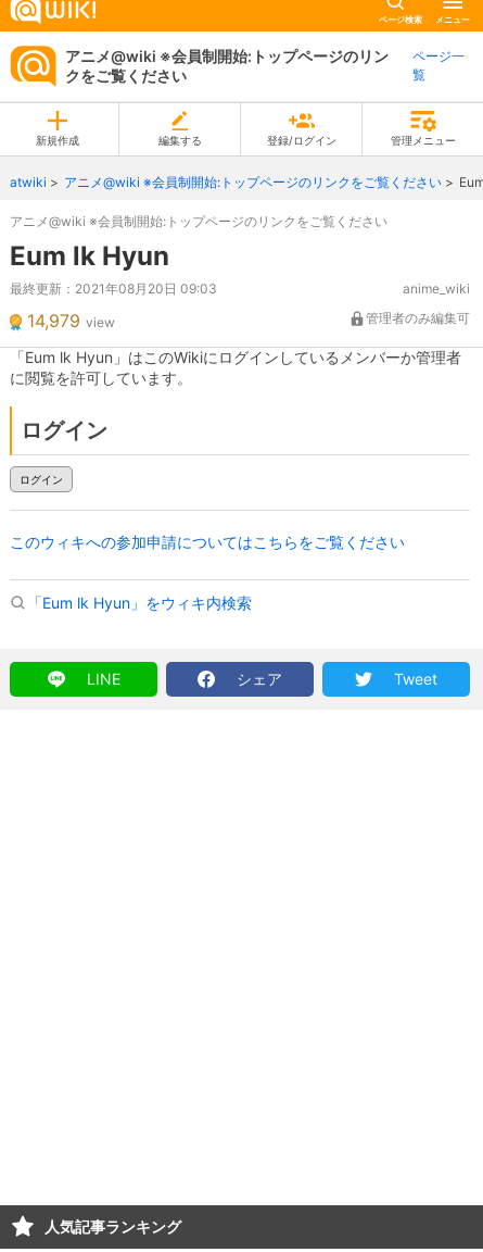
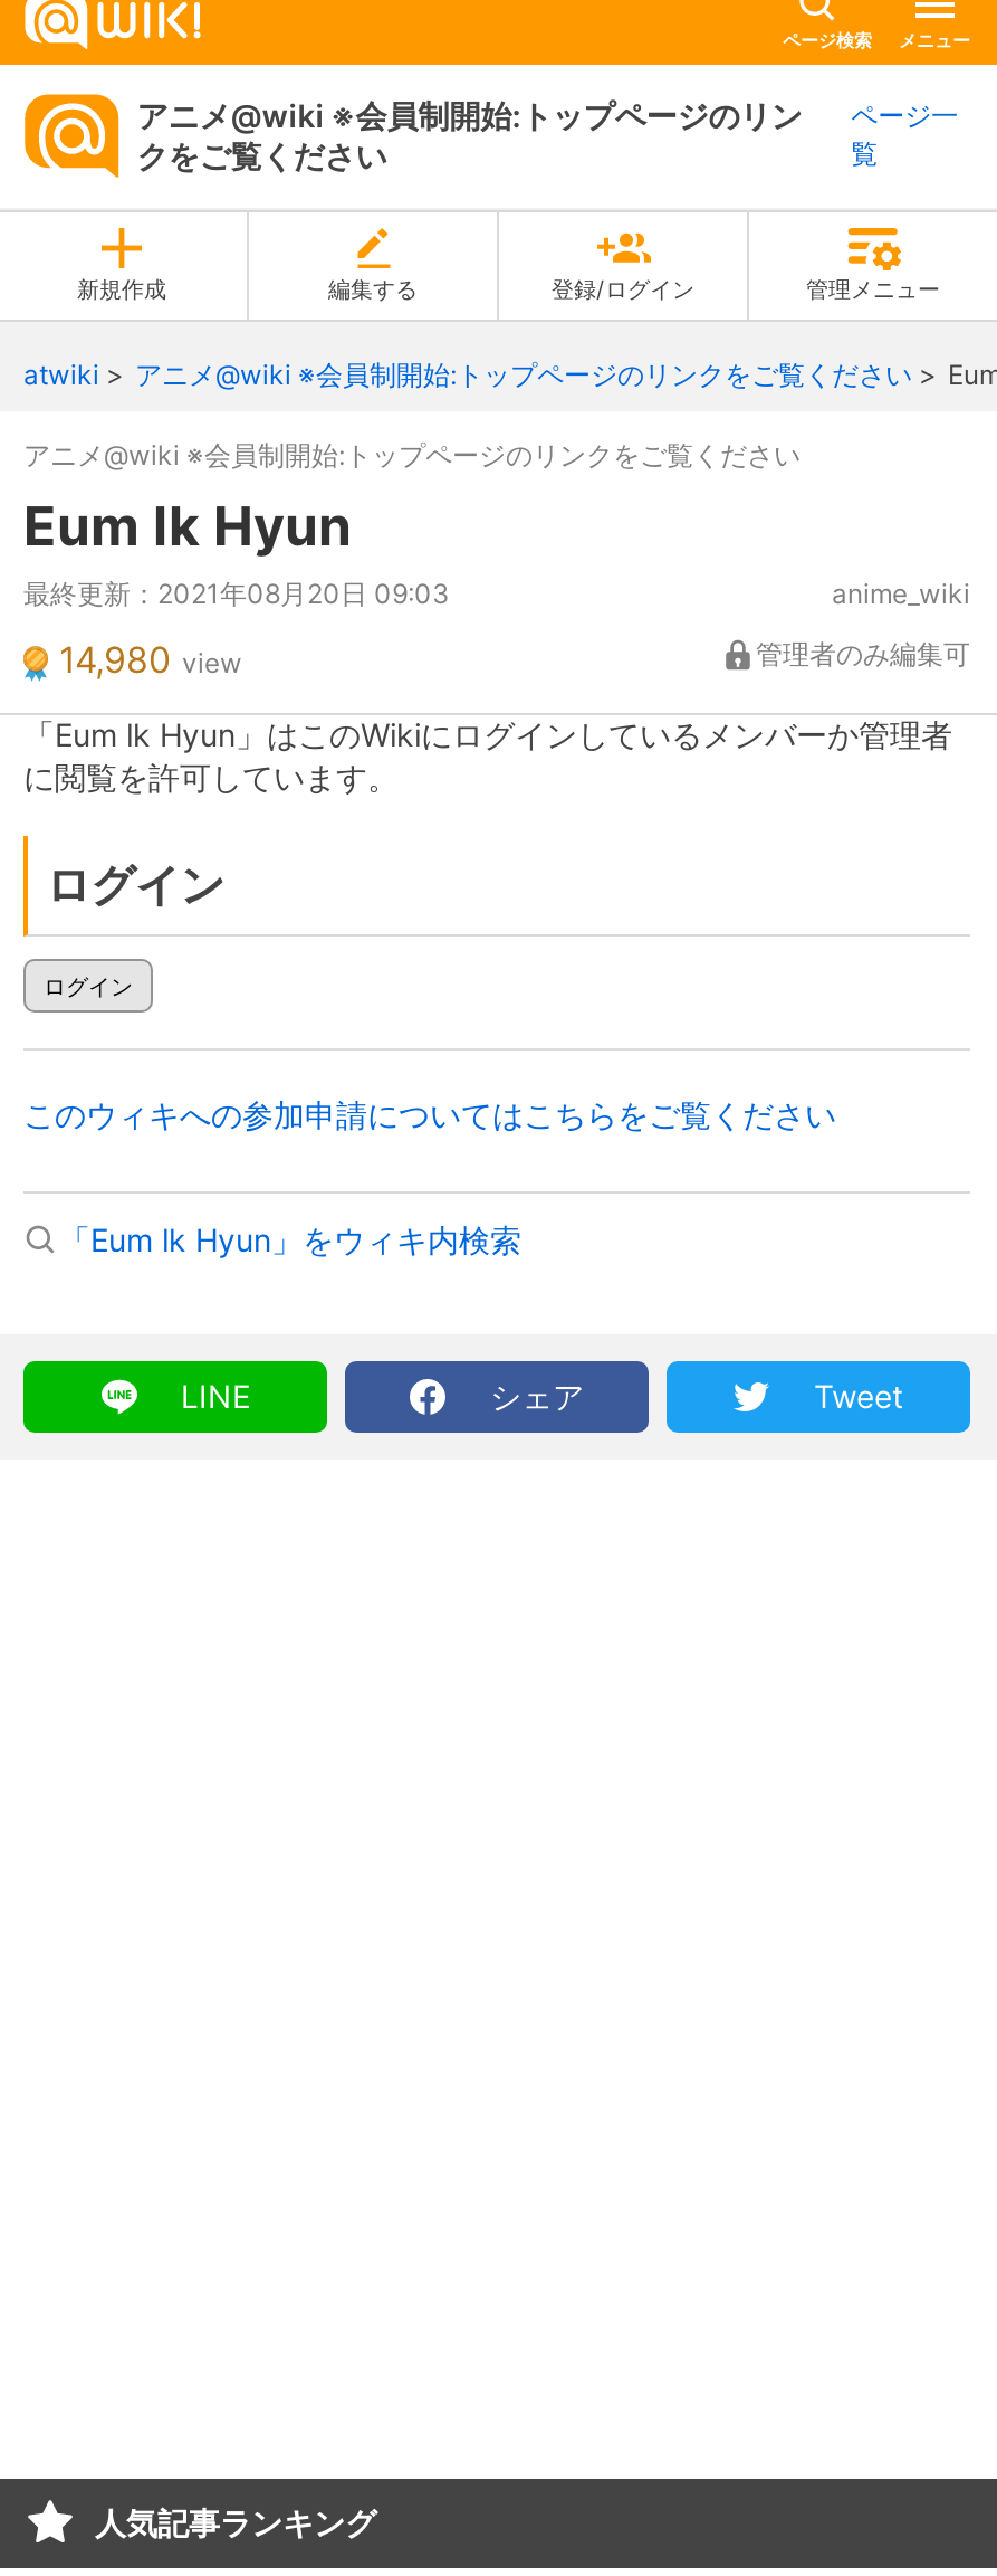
- 14,979 view
+ 14,980 view
